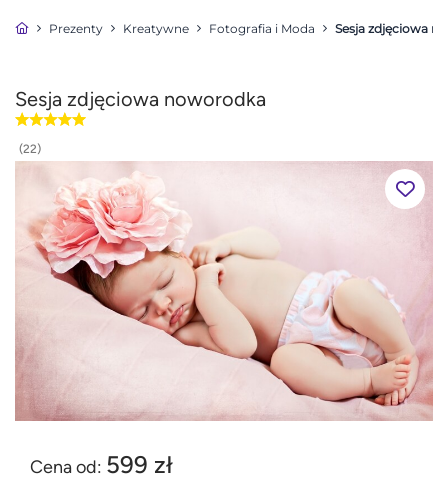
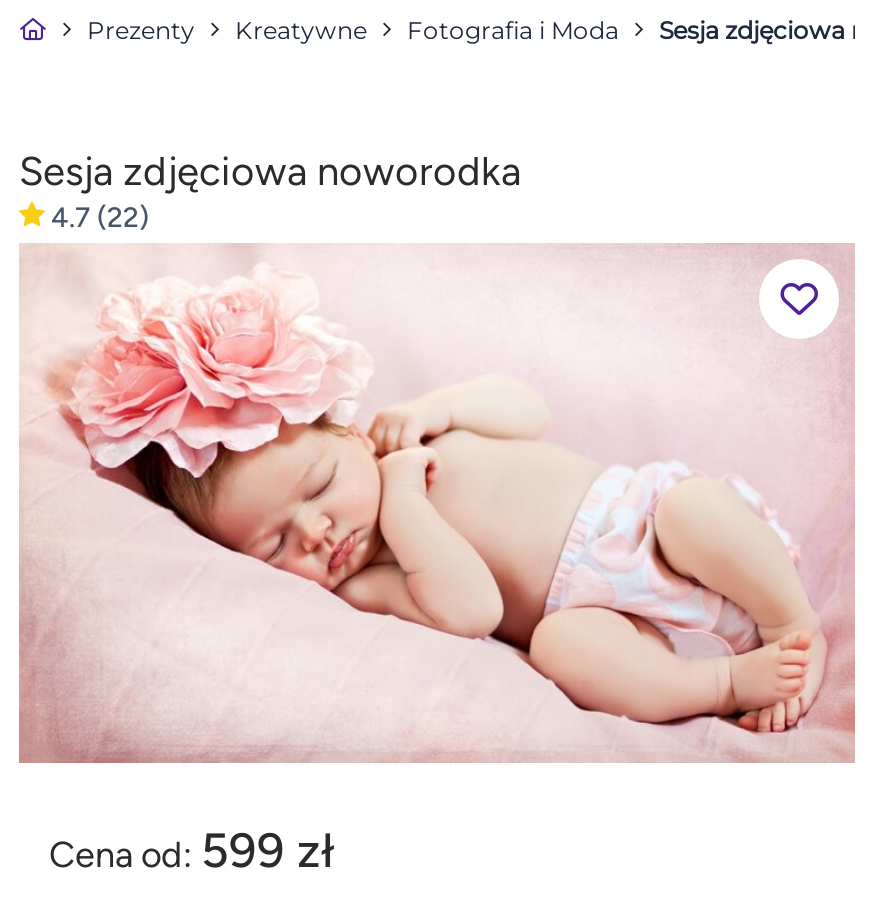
- (22)
+ 4.7 (22)
